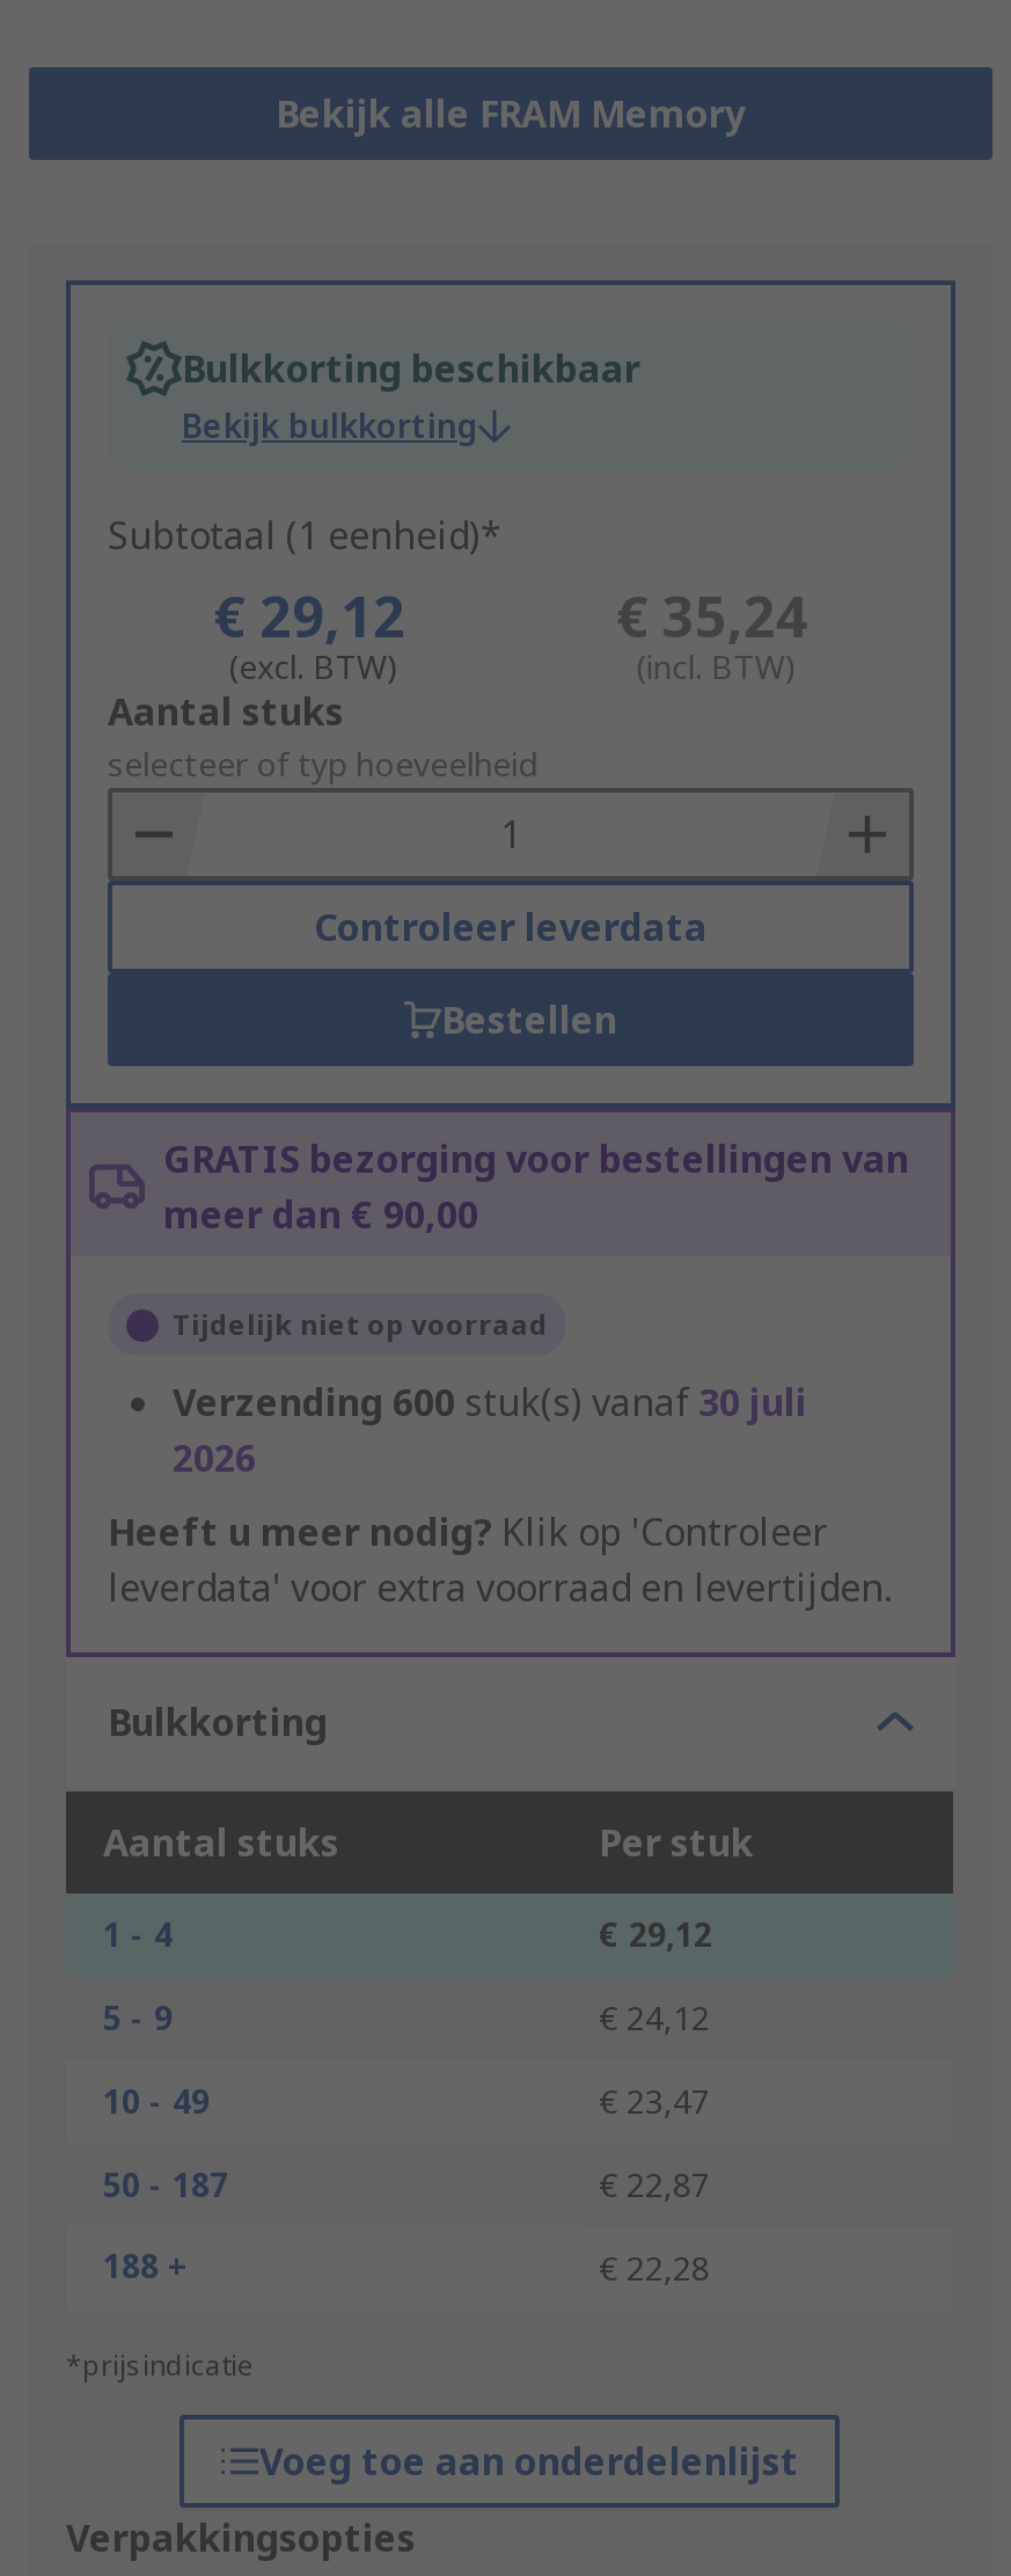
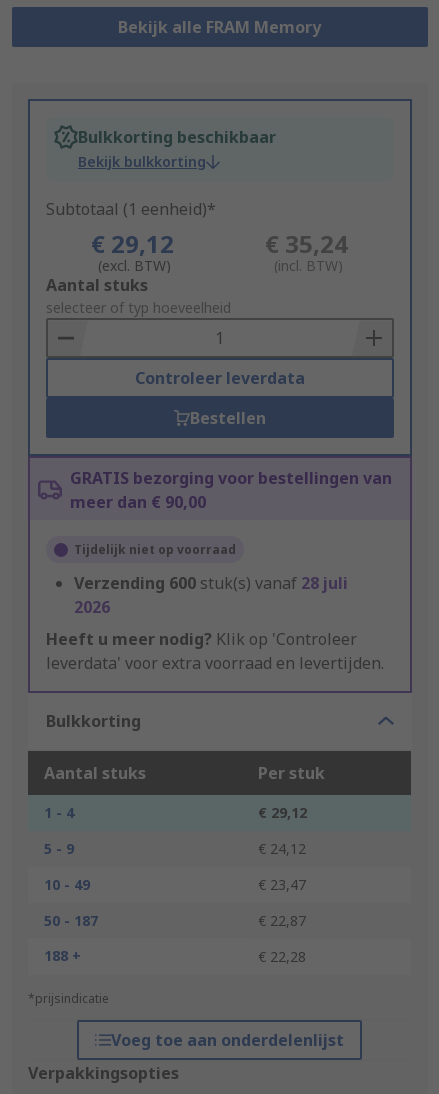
- Verzending 600 stuk(s) vanaf 30 juli
+ Verzending 600 stuk(s) vanaf 28 juli
